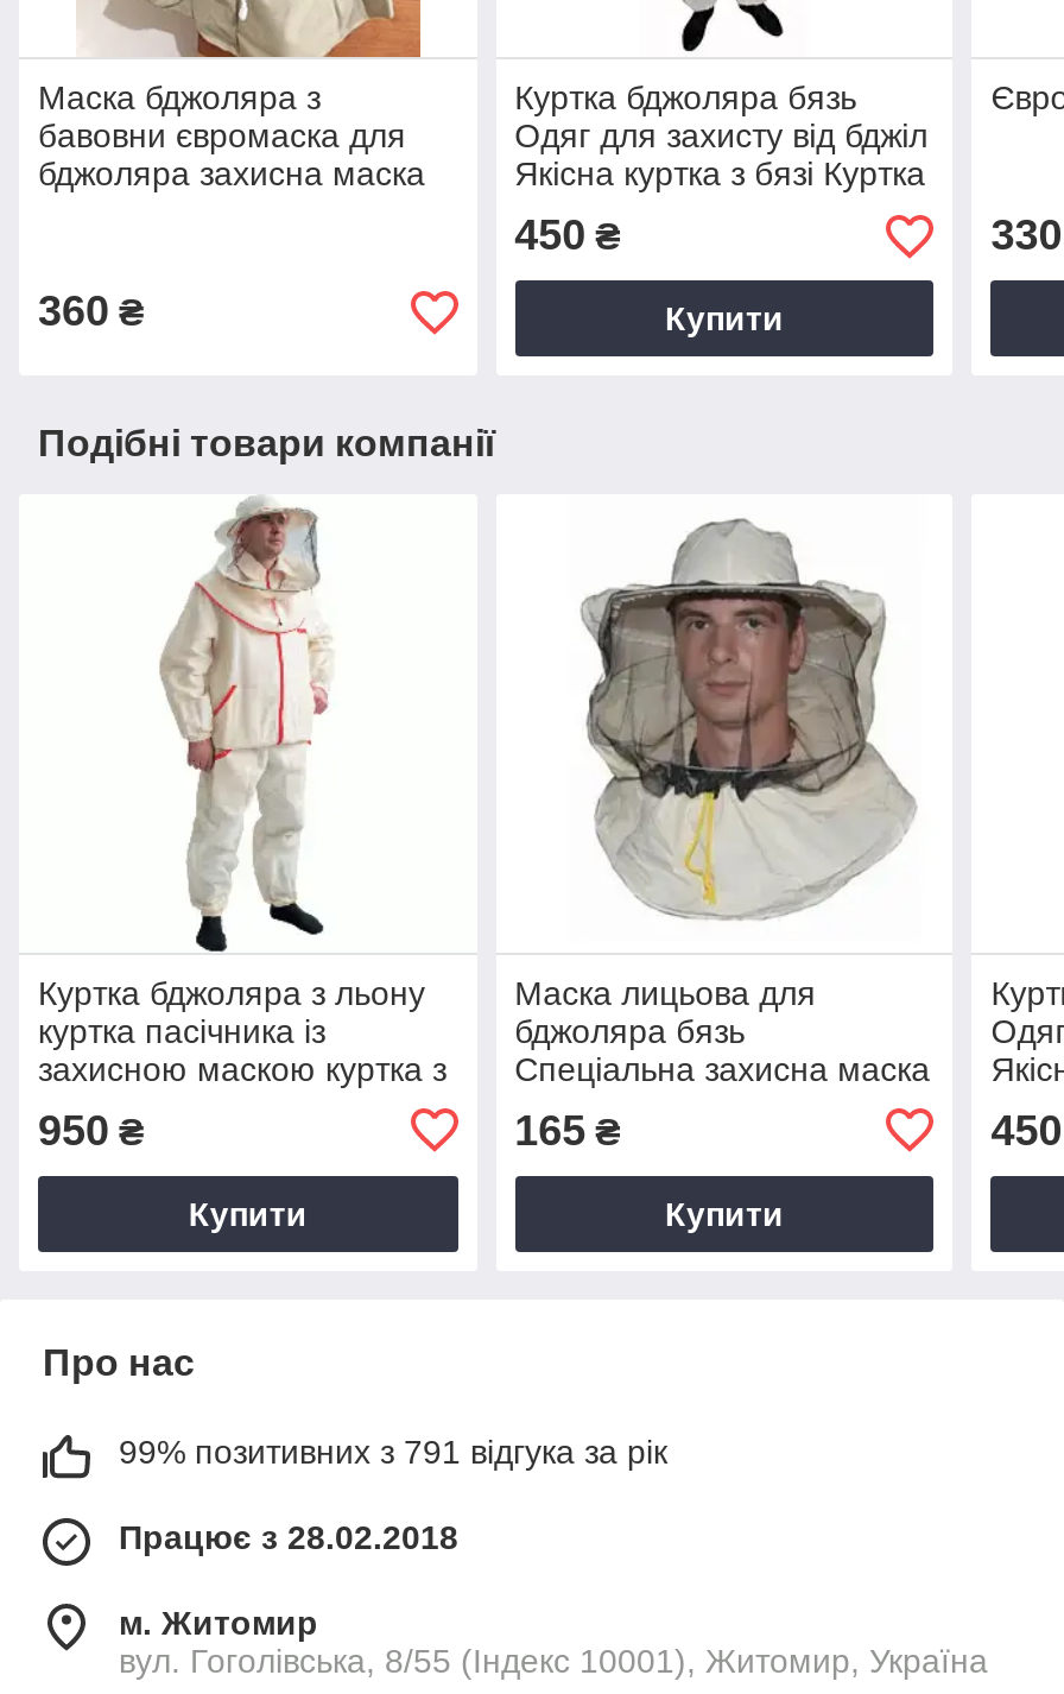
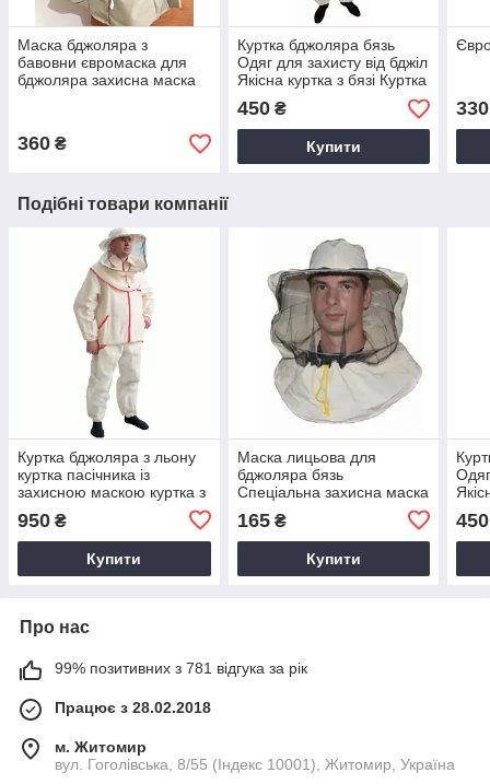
- 99% позитивних з 791 відгука за рік
+ 99% позитивних з 781 відгука за рік
